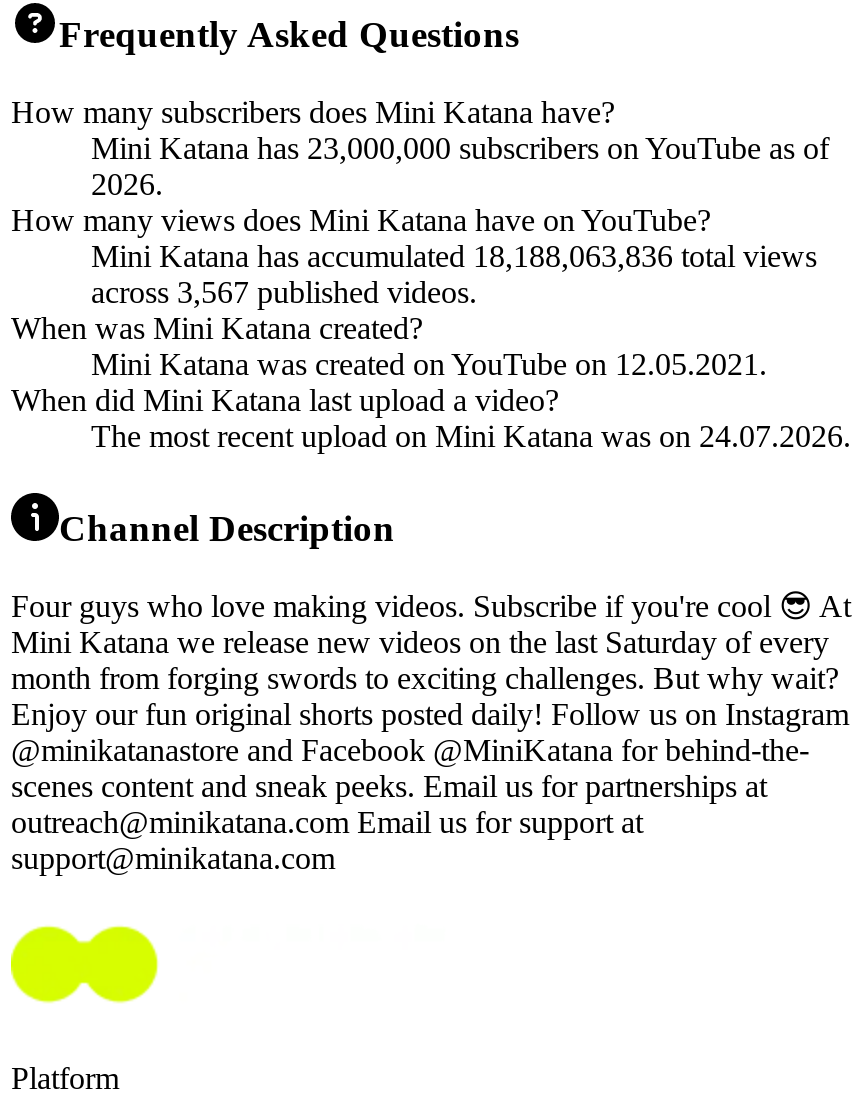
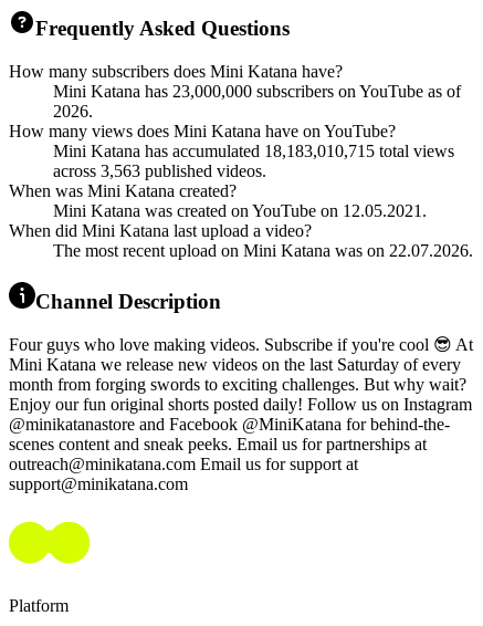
- Mini Katana has accumulated 18,188,063,836 total views
+ Mini Katana has accumulated 18,183,010,715 total views

- across 3,567 published videos.
+ across 3,563 published videos.

- The most recent upload on Mini Katana was on 24.07.2026.
+ The most recent upload on Mini Katana was on 22.07.2026.
